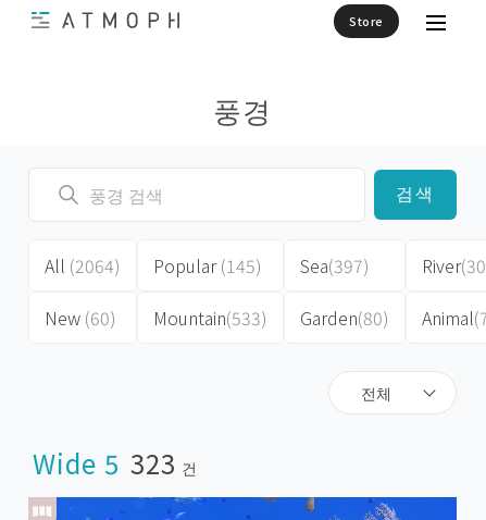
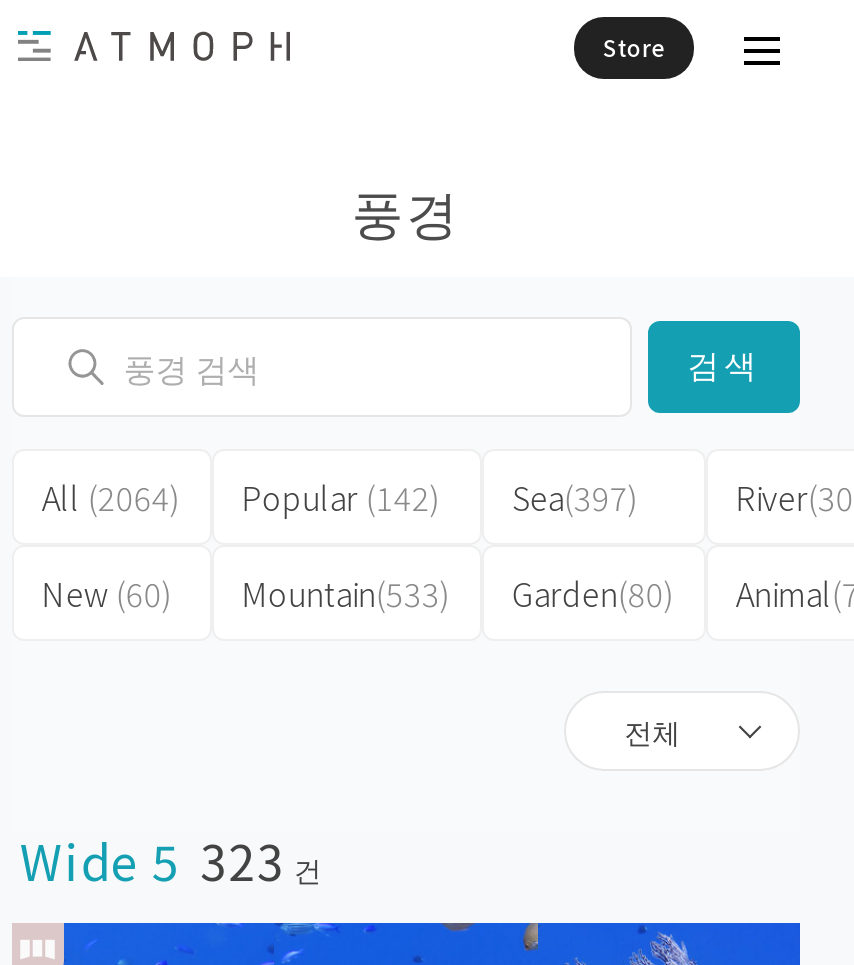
- Popular (145)
+ Popular (142)
